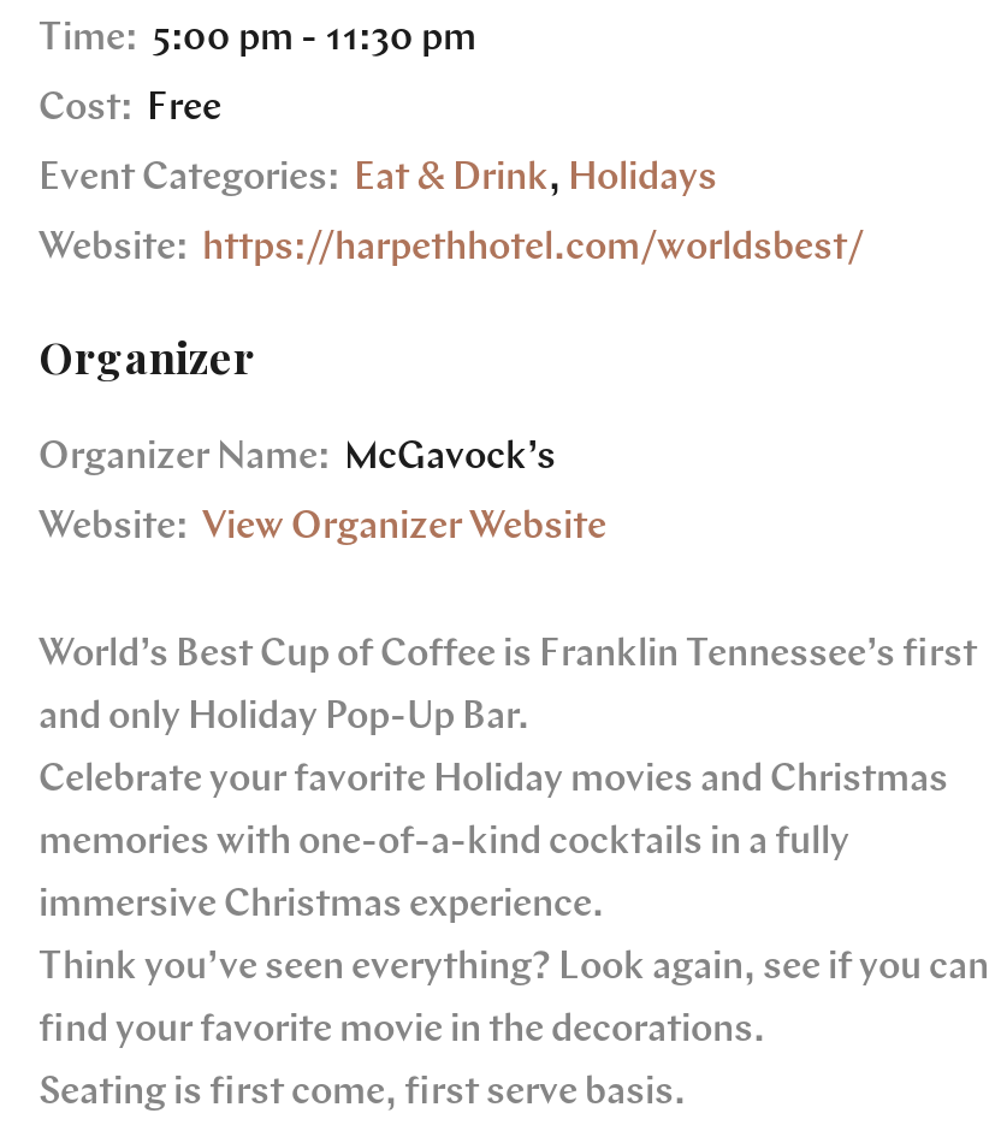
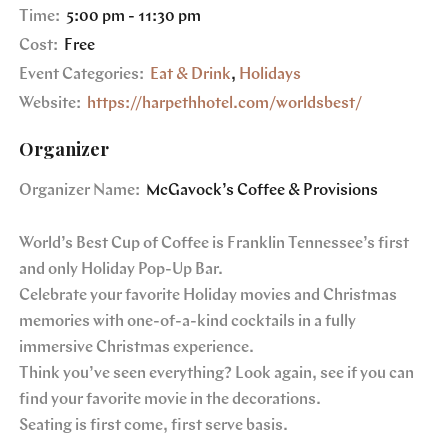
- Organizer Name: McGavock’s
- Website: View Organizer Website
+ Organizer Name: McGavock’s Coffee & Provisions
